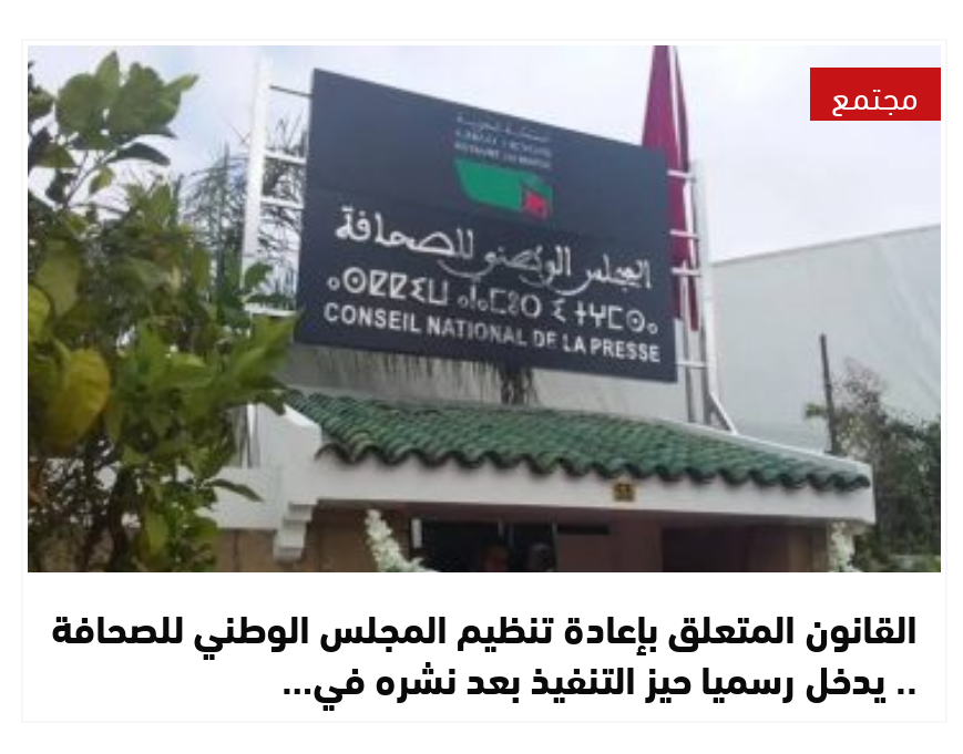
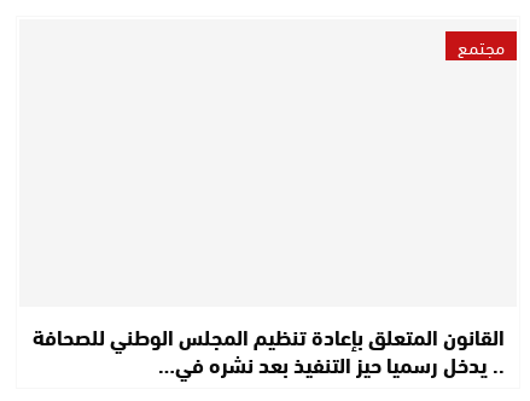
- [image]
